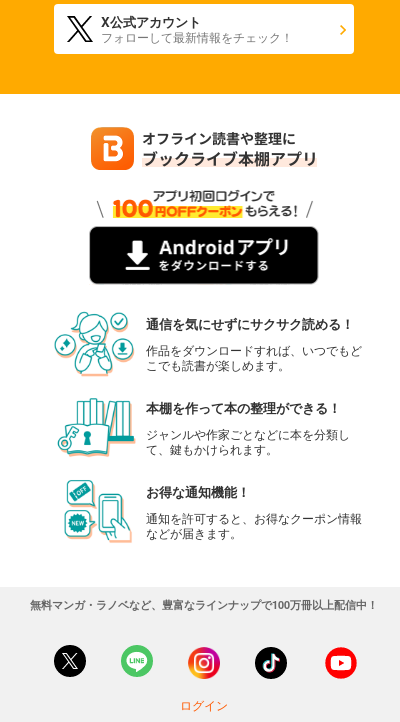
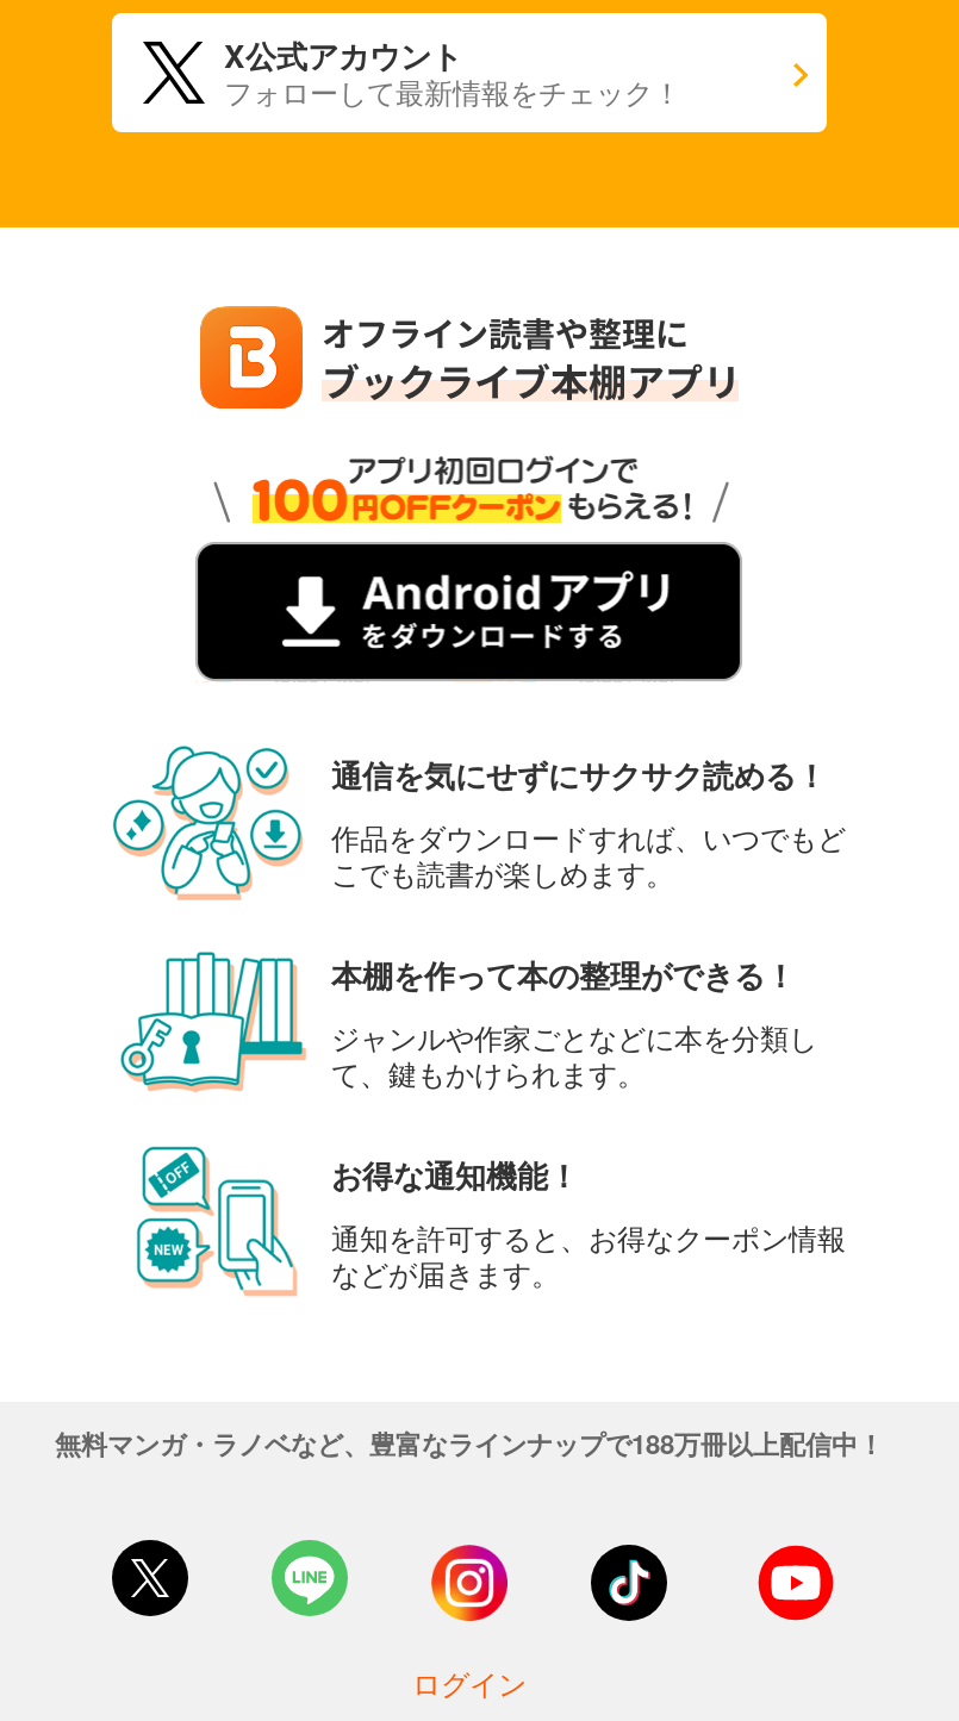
- 無料マンガ・ラノベなど、豊富なラインナップで100万冊以上配信中！
+ 無料マンガ・ラノベなど、豊富なラインナップで188万冊以上配信中！
